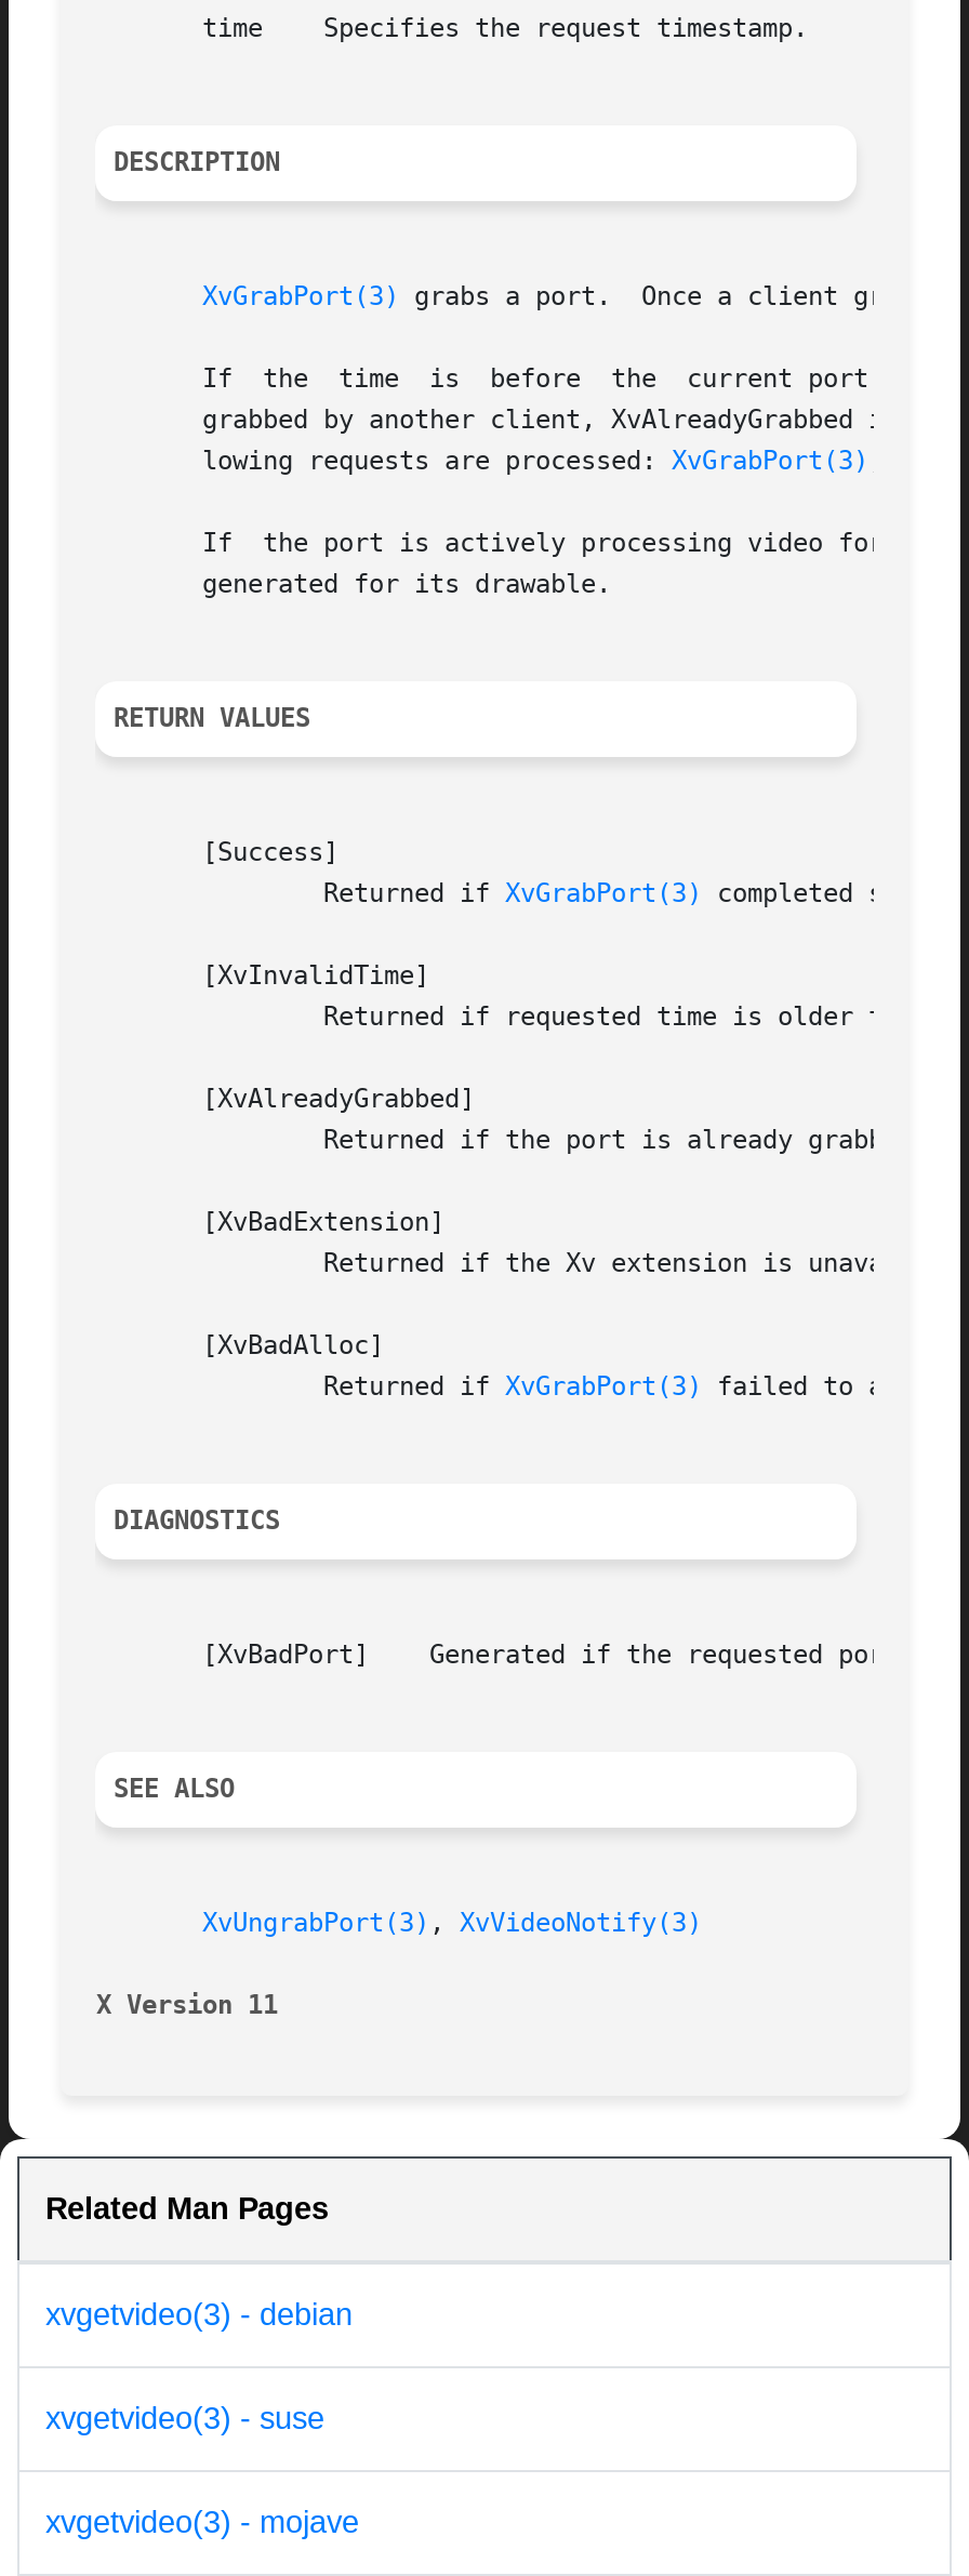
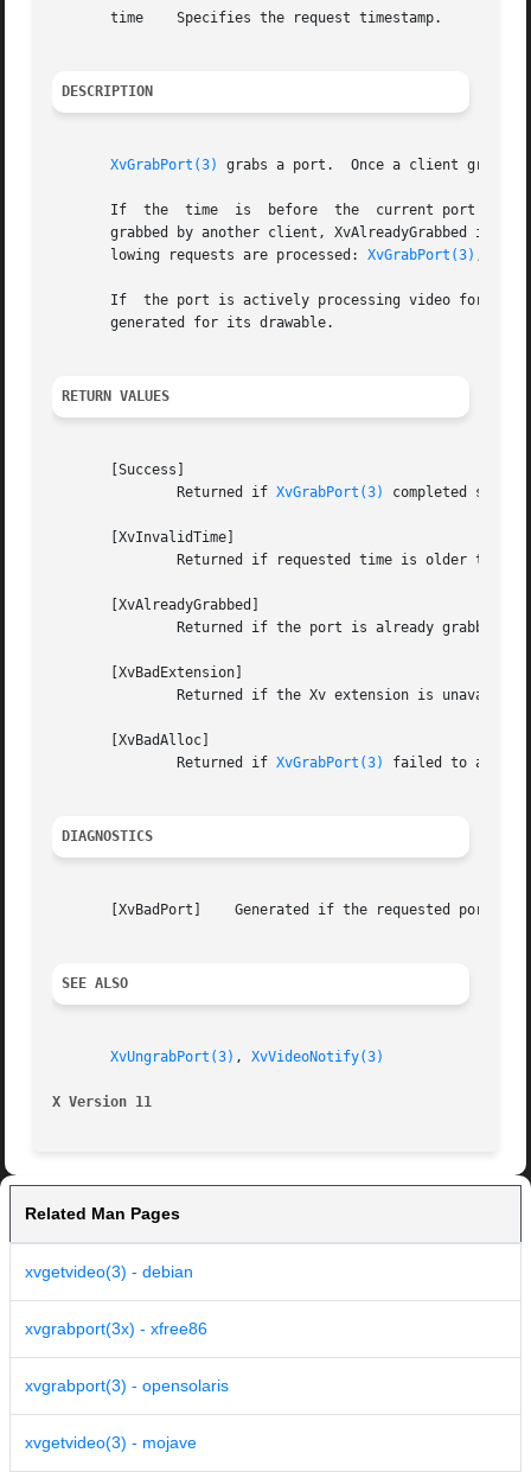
- xvgetvideo(3) - suse
+ xvgrabport(3x) - xfree86
+ xvgrabport(3) - opensolaris
